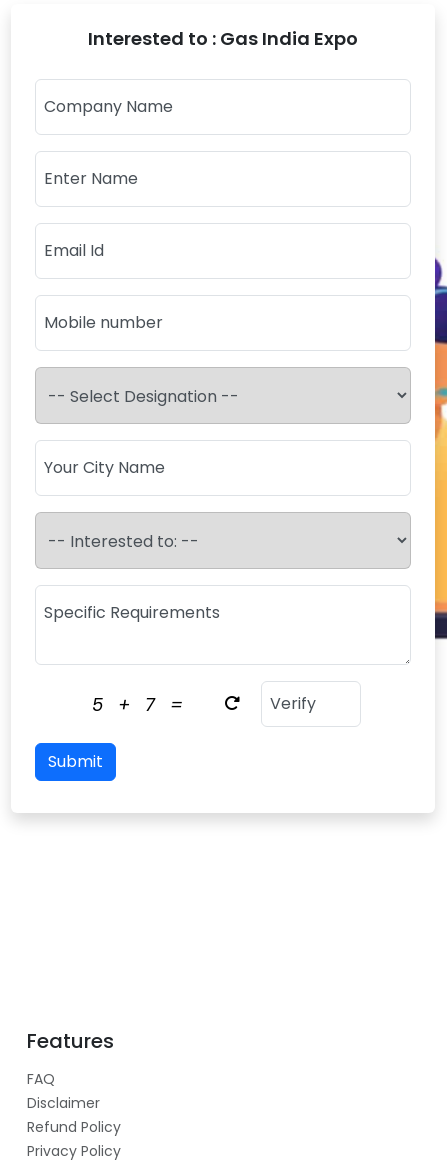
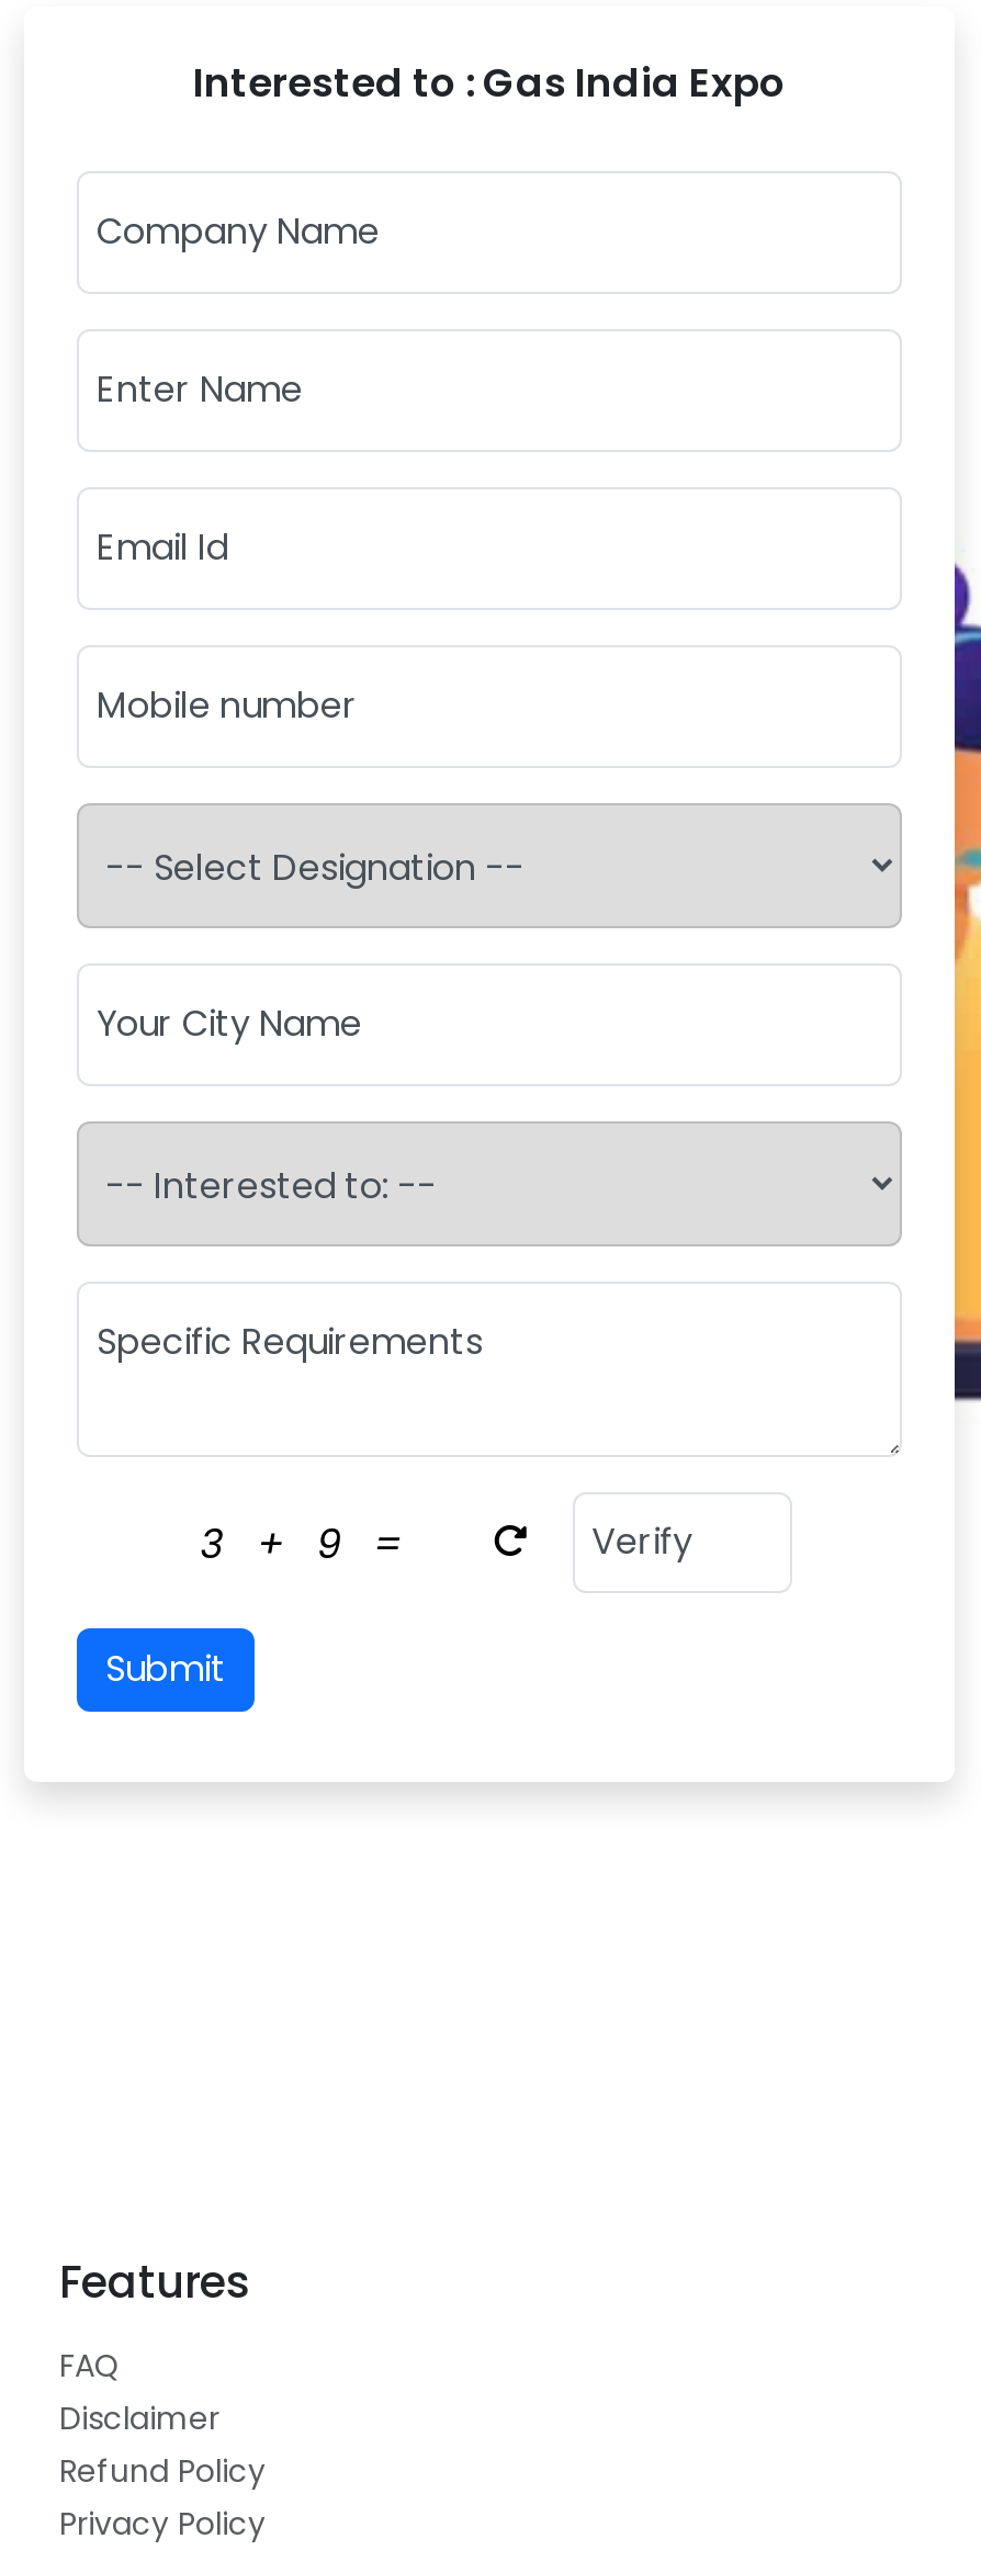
- 5 + 7 =
+ 3 + 9 =
